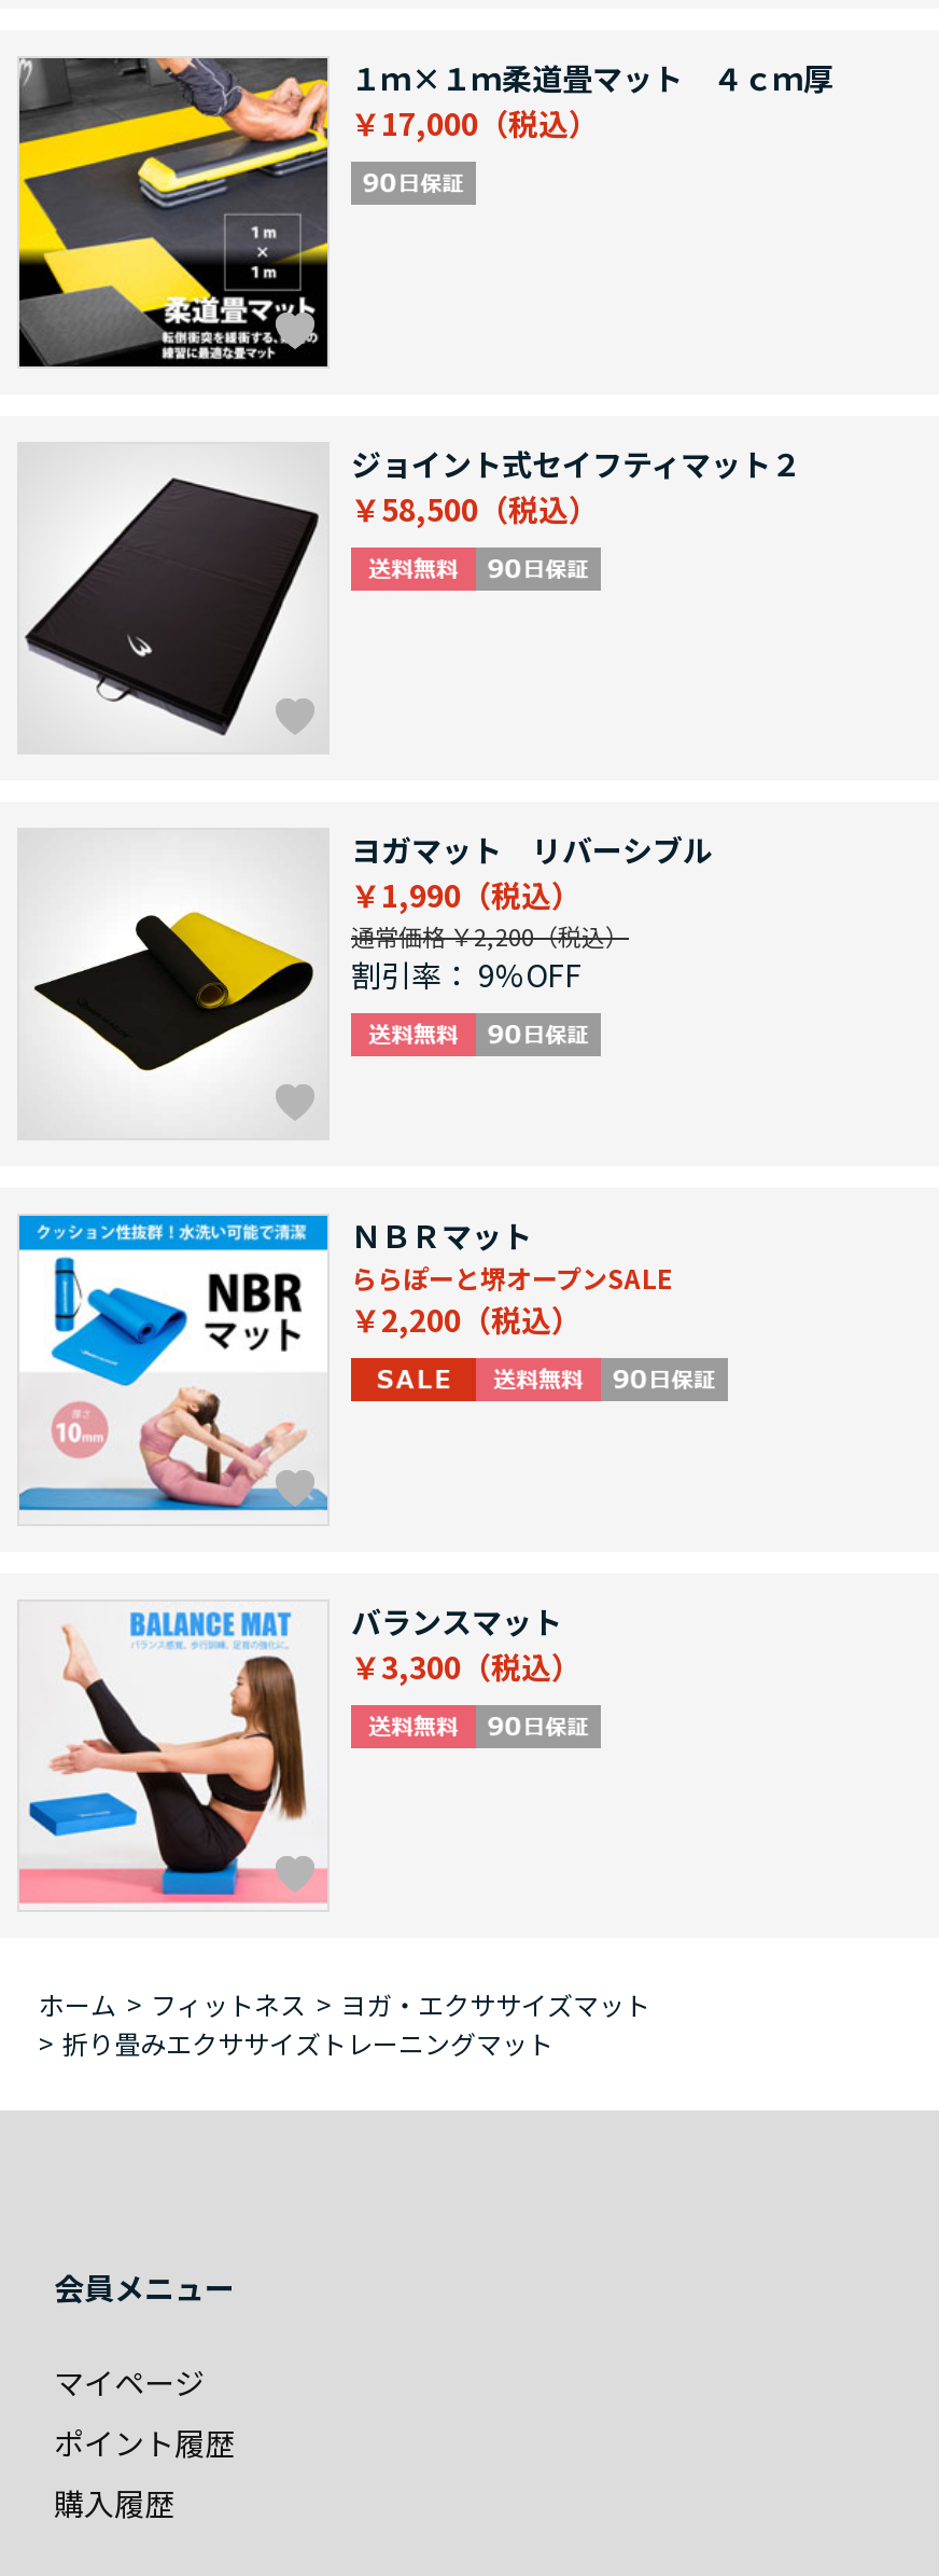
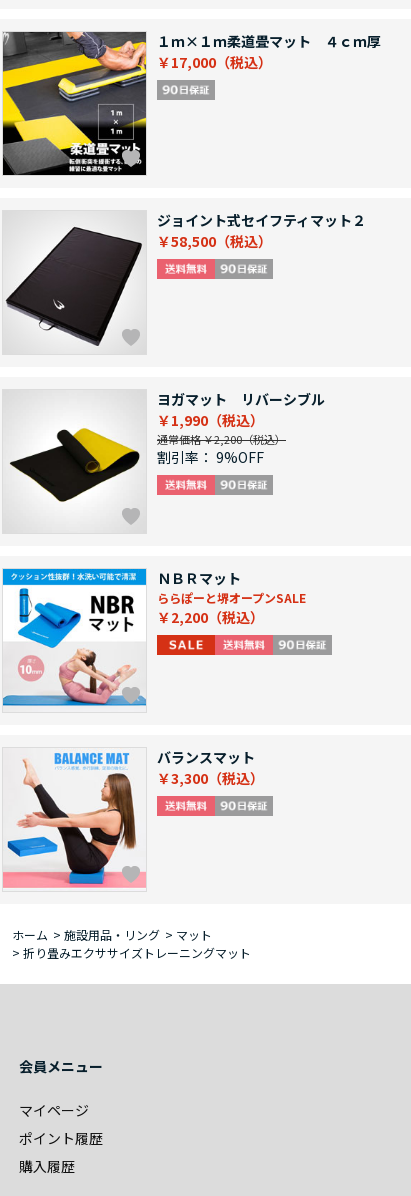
- ホーム > フィットネス > ヨガ・エクササイズマット
+ ホーム > 施設用品・リング > マット
